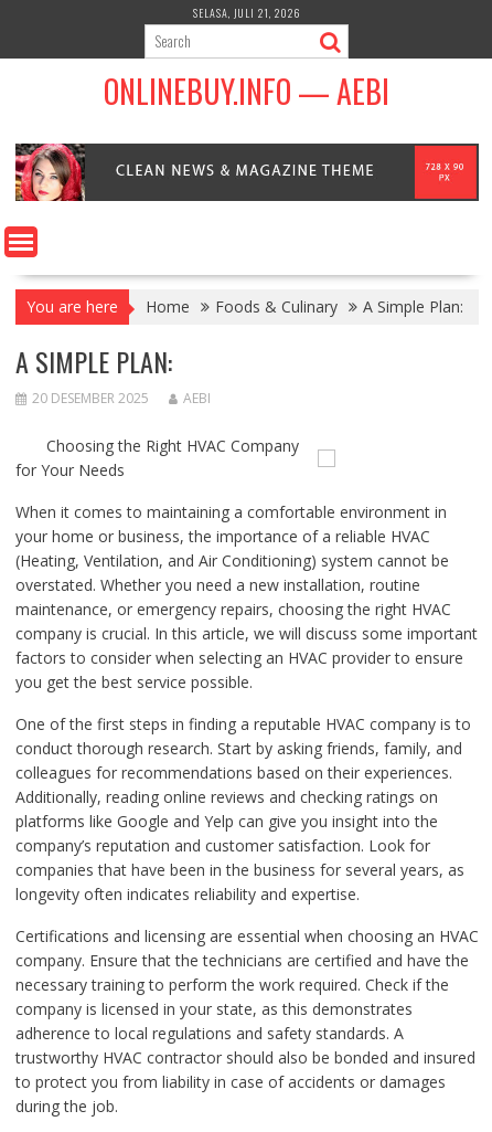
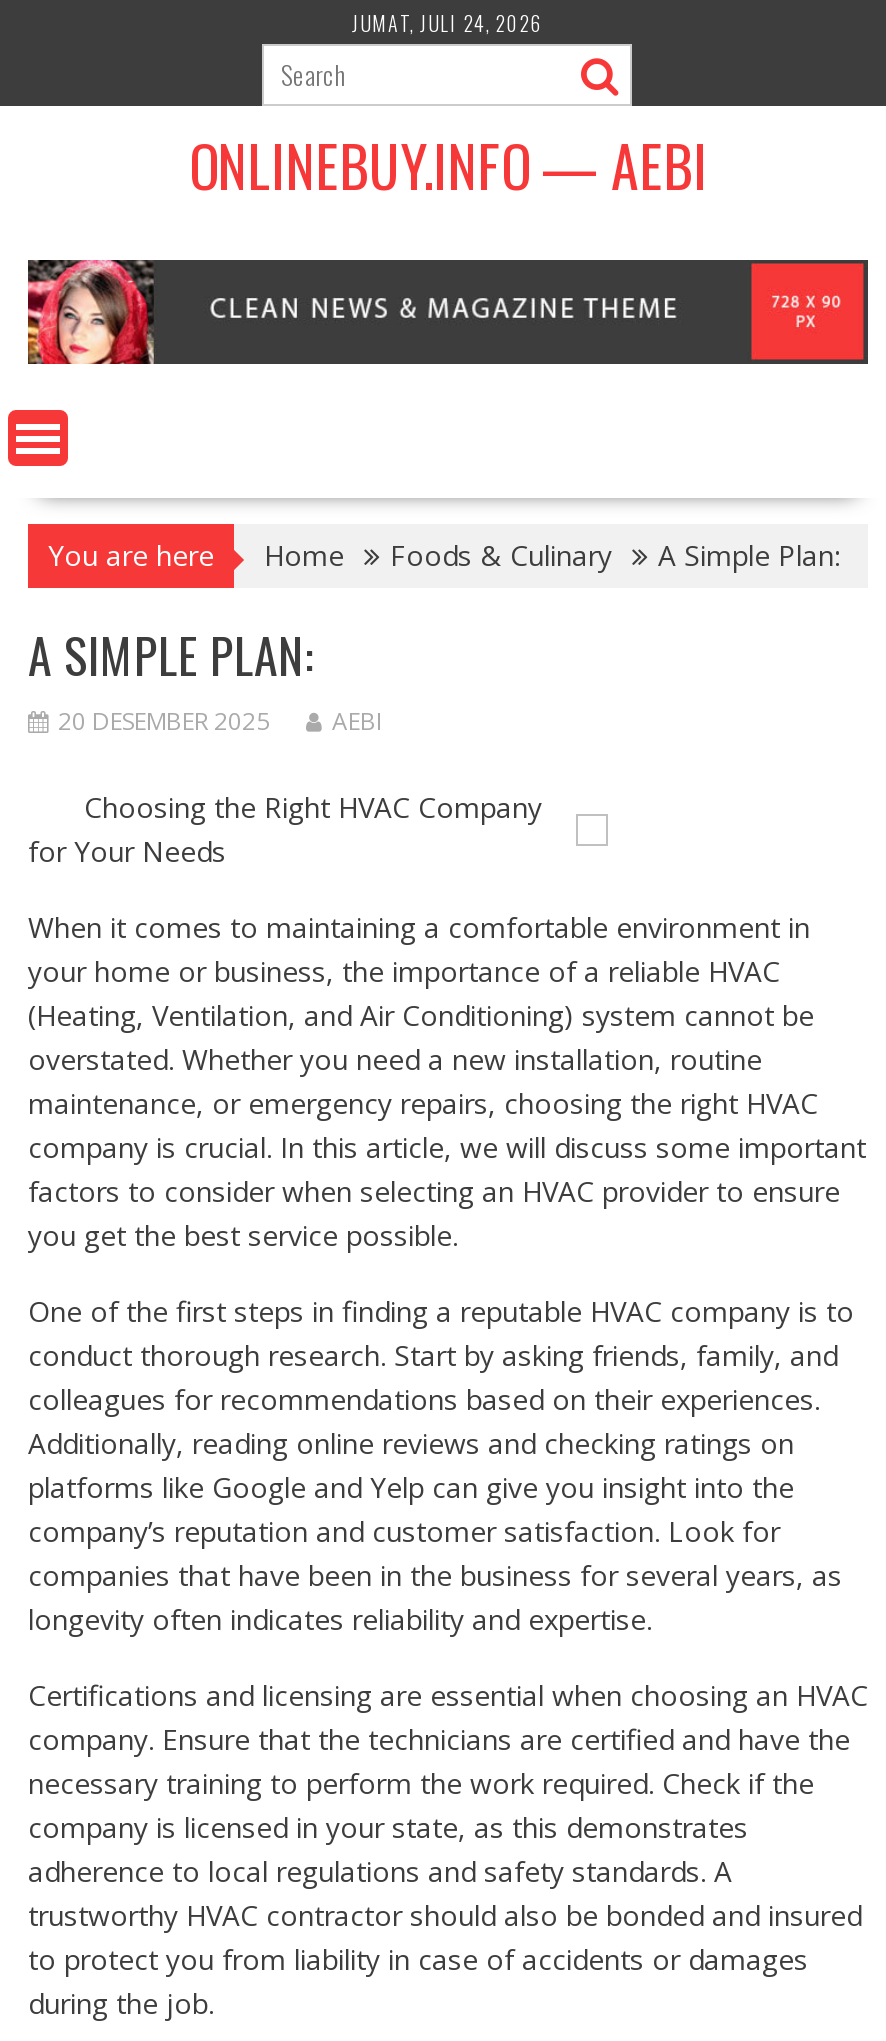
- SELASA, JULI 21, 2026
+ JUMAT, JULI 24, 2026
